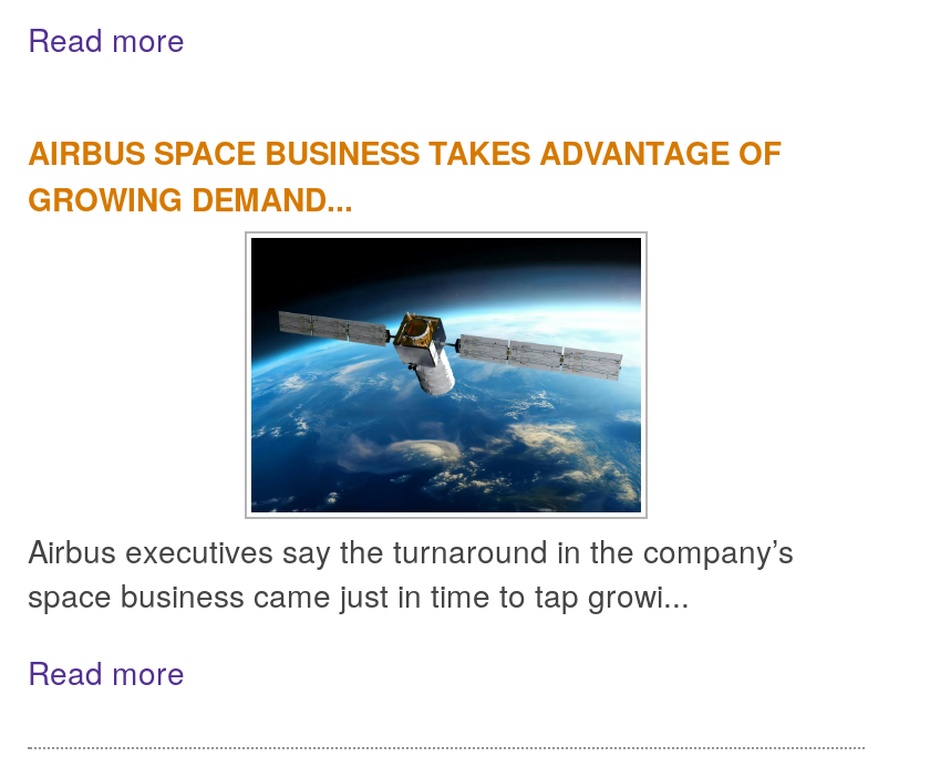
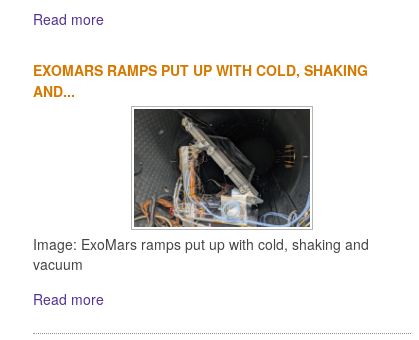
- AIRBUS SPACE BUSINESS TAKES ADVANTAGE OF
- GROWING DEMAND...
+ EXOMARS RAMPS PUT UP WITH COLD, SHAKING
+ AND...

- [image]
- Airbus executives say the turnaround in the company’s
- space business came just in time to tap growi...
+ [image]
+ Image: ExoMars ramps put up with cold, shaking and
+ vacuum
